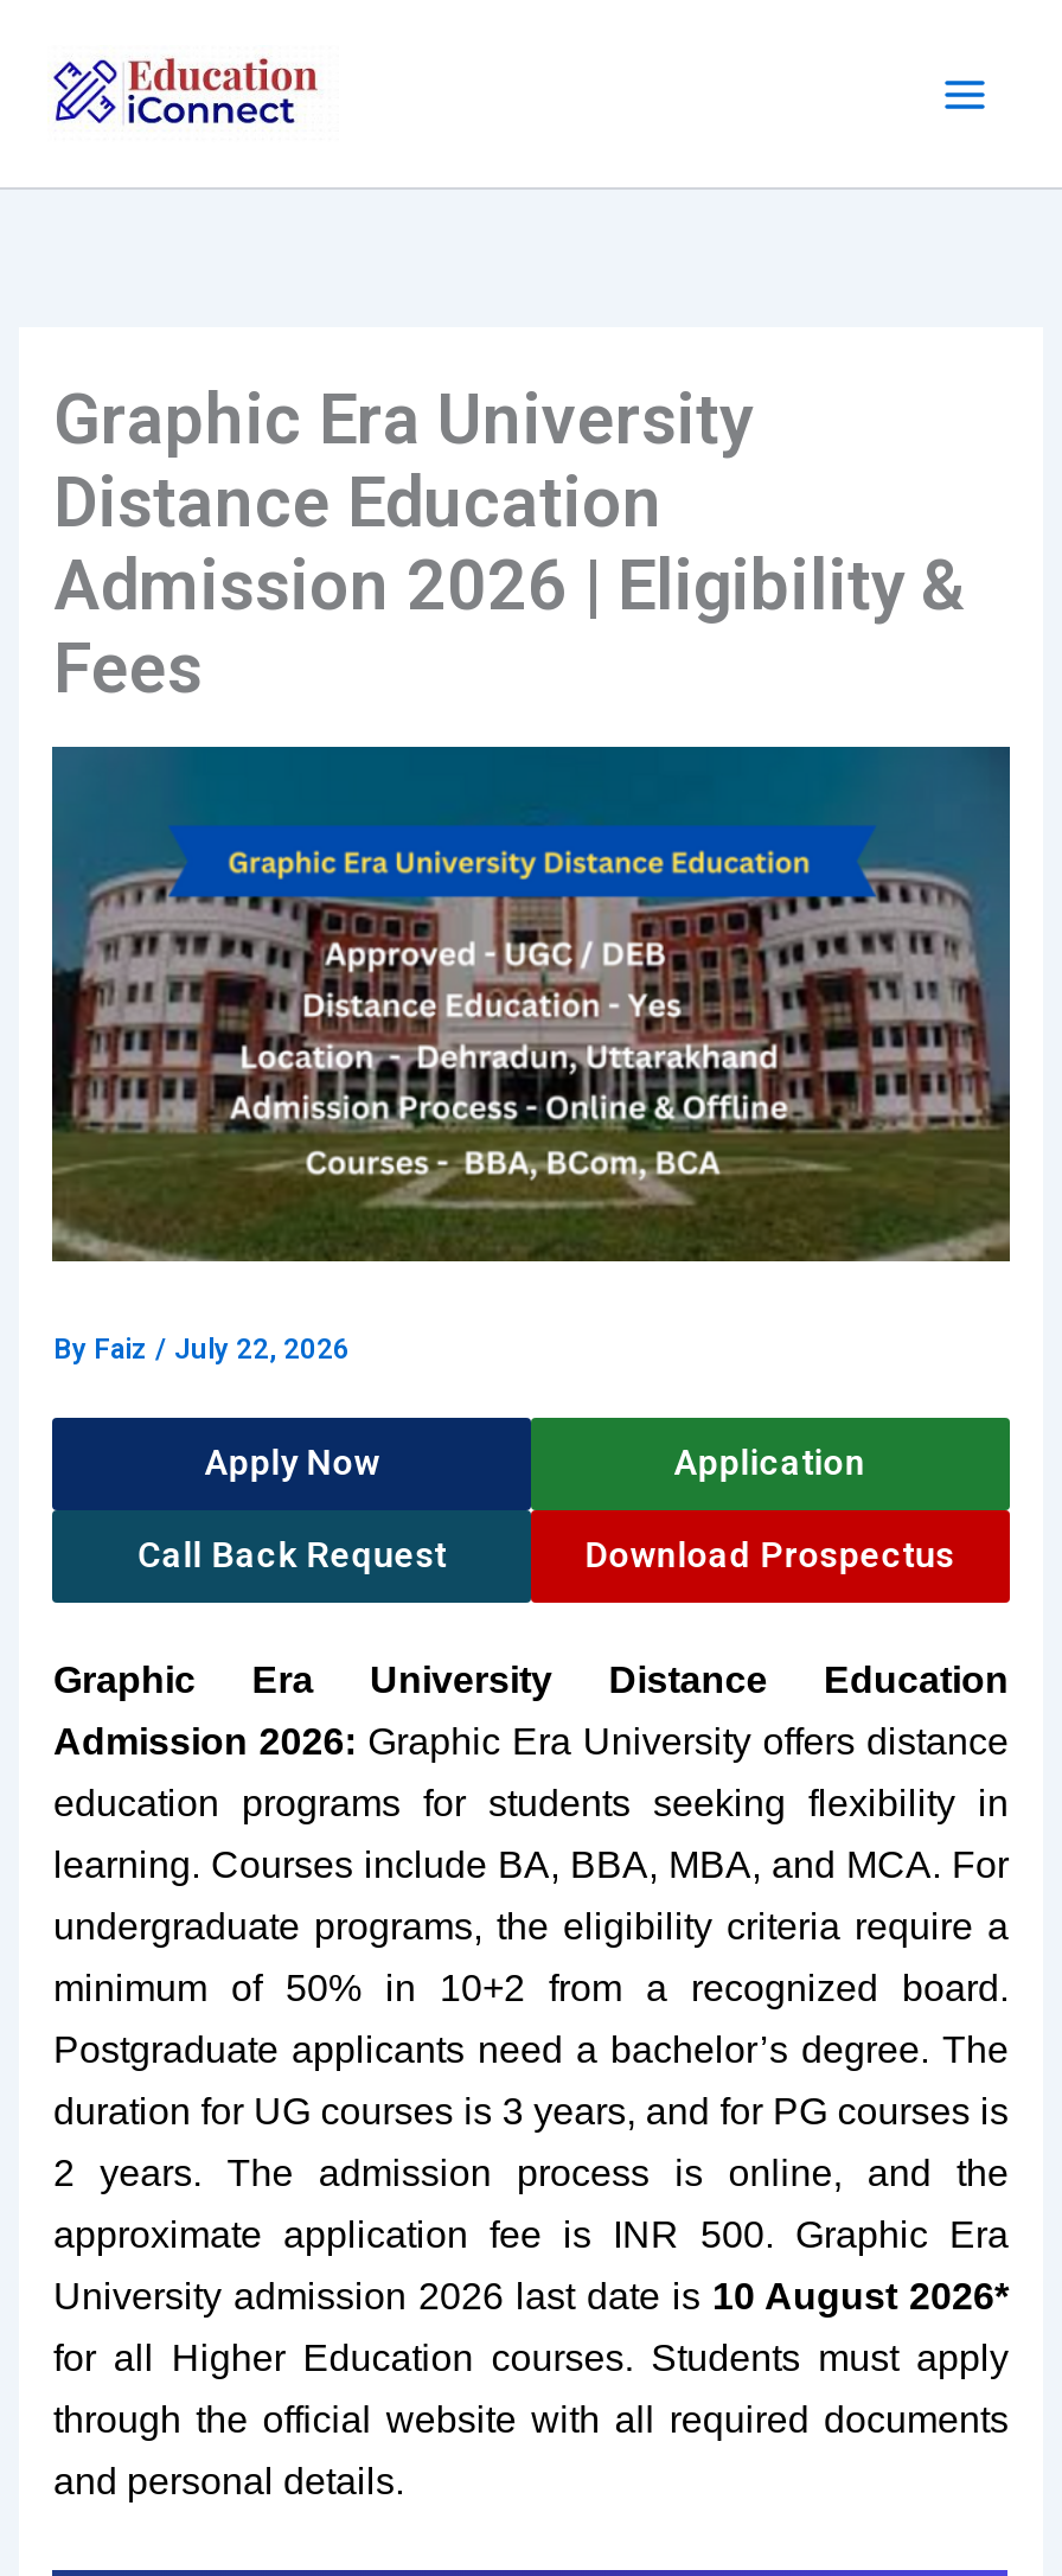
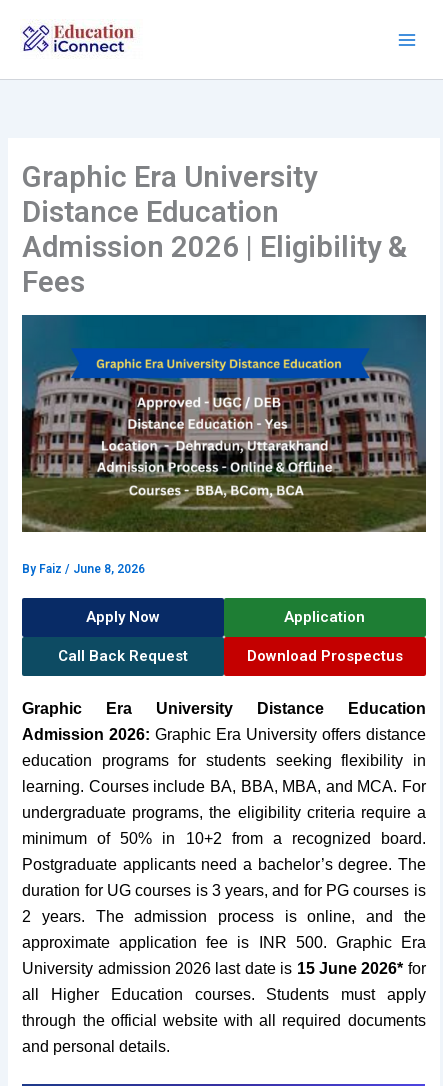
- By Faiz / July 22, 2026
+ By Faiz / June 8, 2026

- University admission 2026 last date is 10 August 2026*
+ University admission 2026 last date is 15 June 2026* for

- for all Higher Education courses. Students must apply
+ all Higher Education courses. Students must apply
